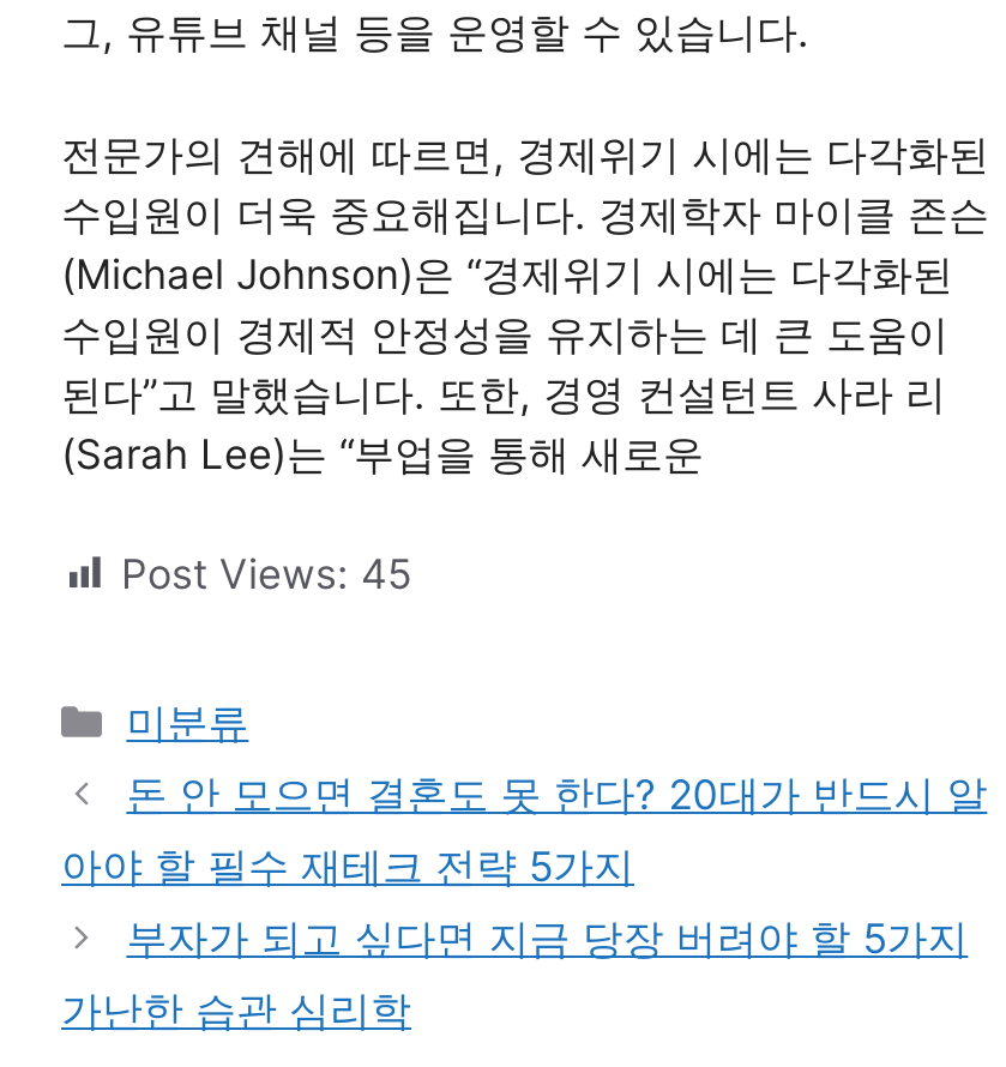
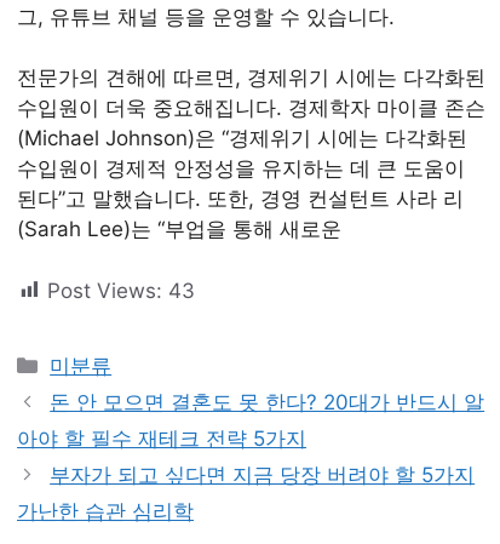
- Post Views: 45
+ Post Views: 43
